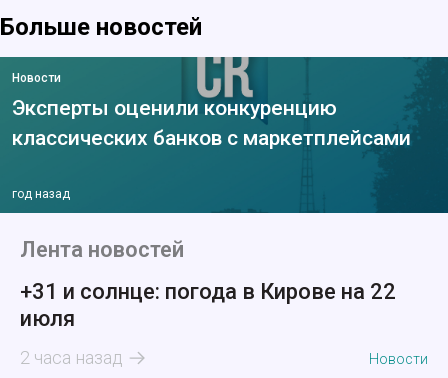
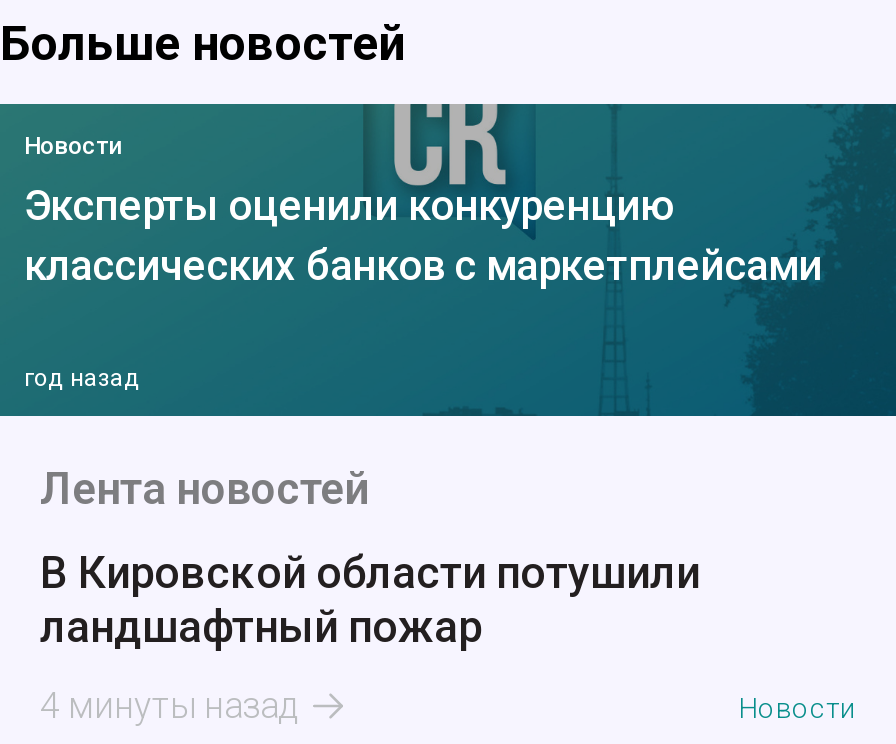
- +31 и солнце: погода в Кирове на 22
- июля
+ В Кировской области потушили
+ ландшафтный пожар

- 2 часа назад
+ 4 минуты назад
